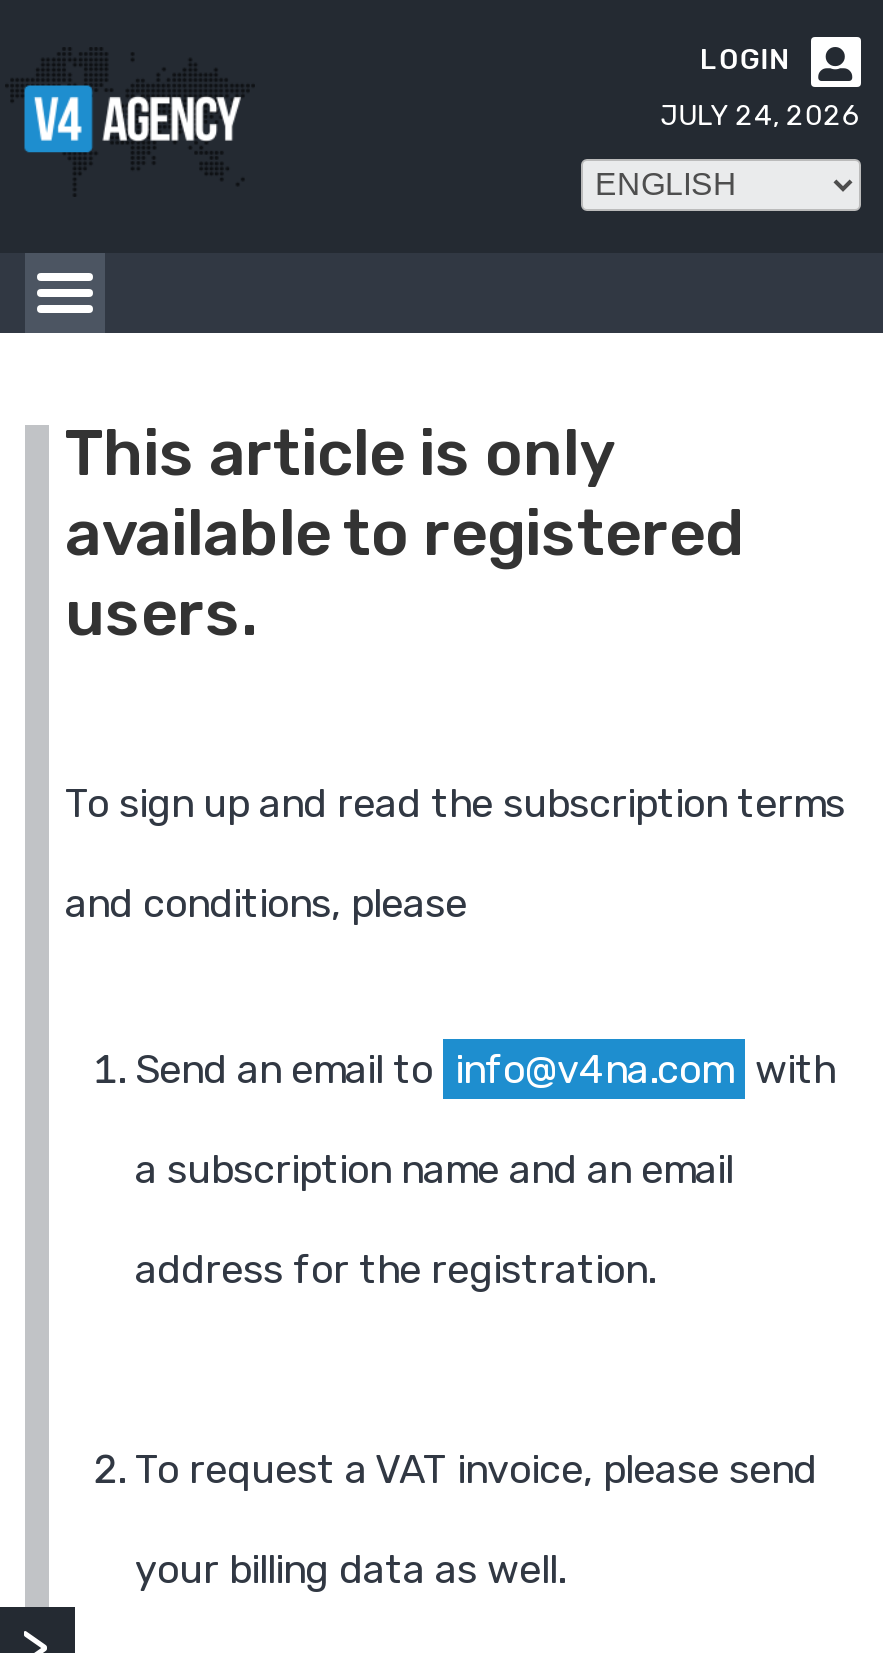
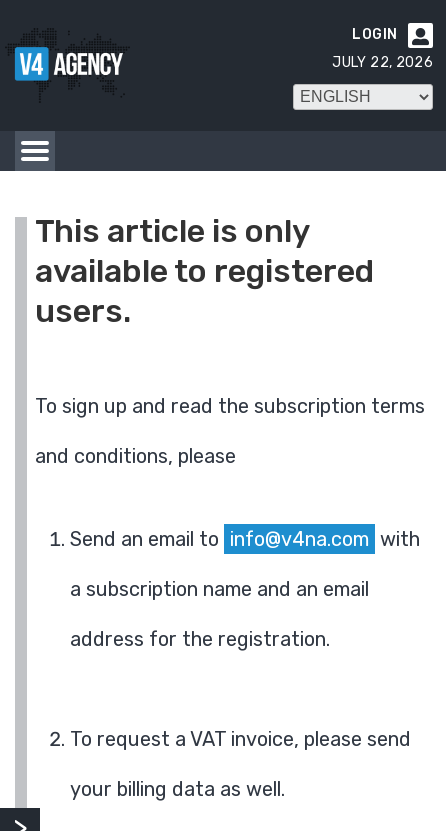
- JULY 24, 2026
+ JULY 22, 2026
